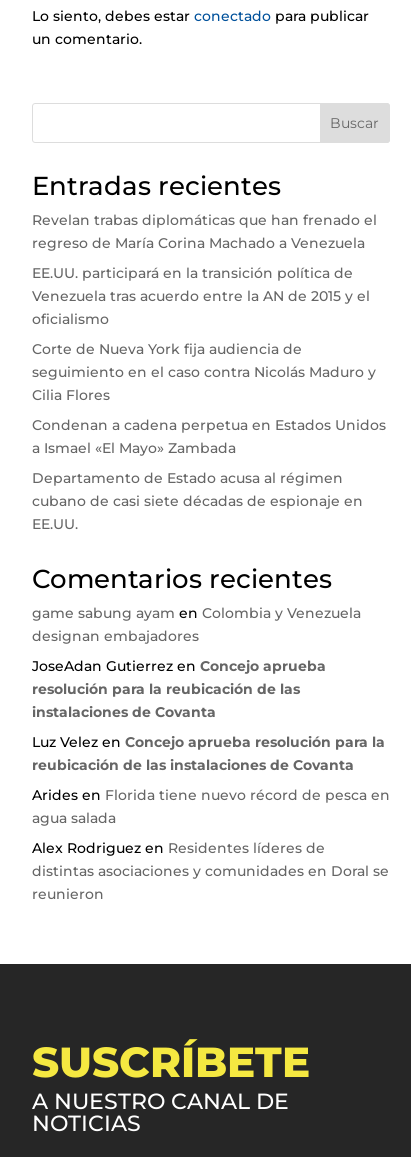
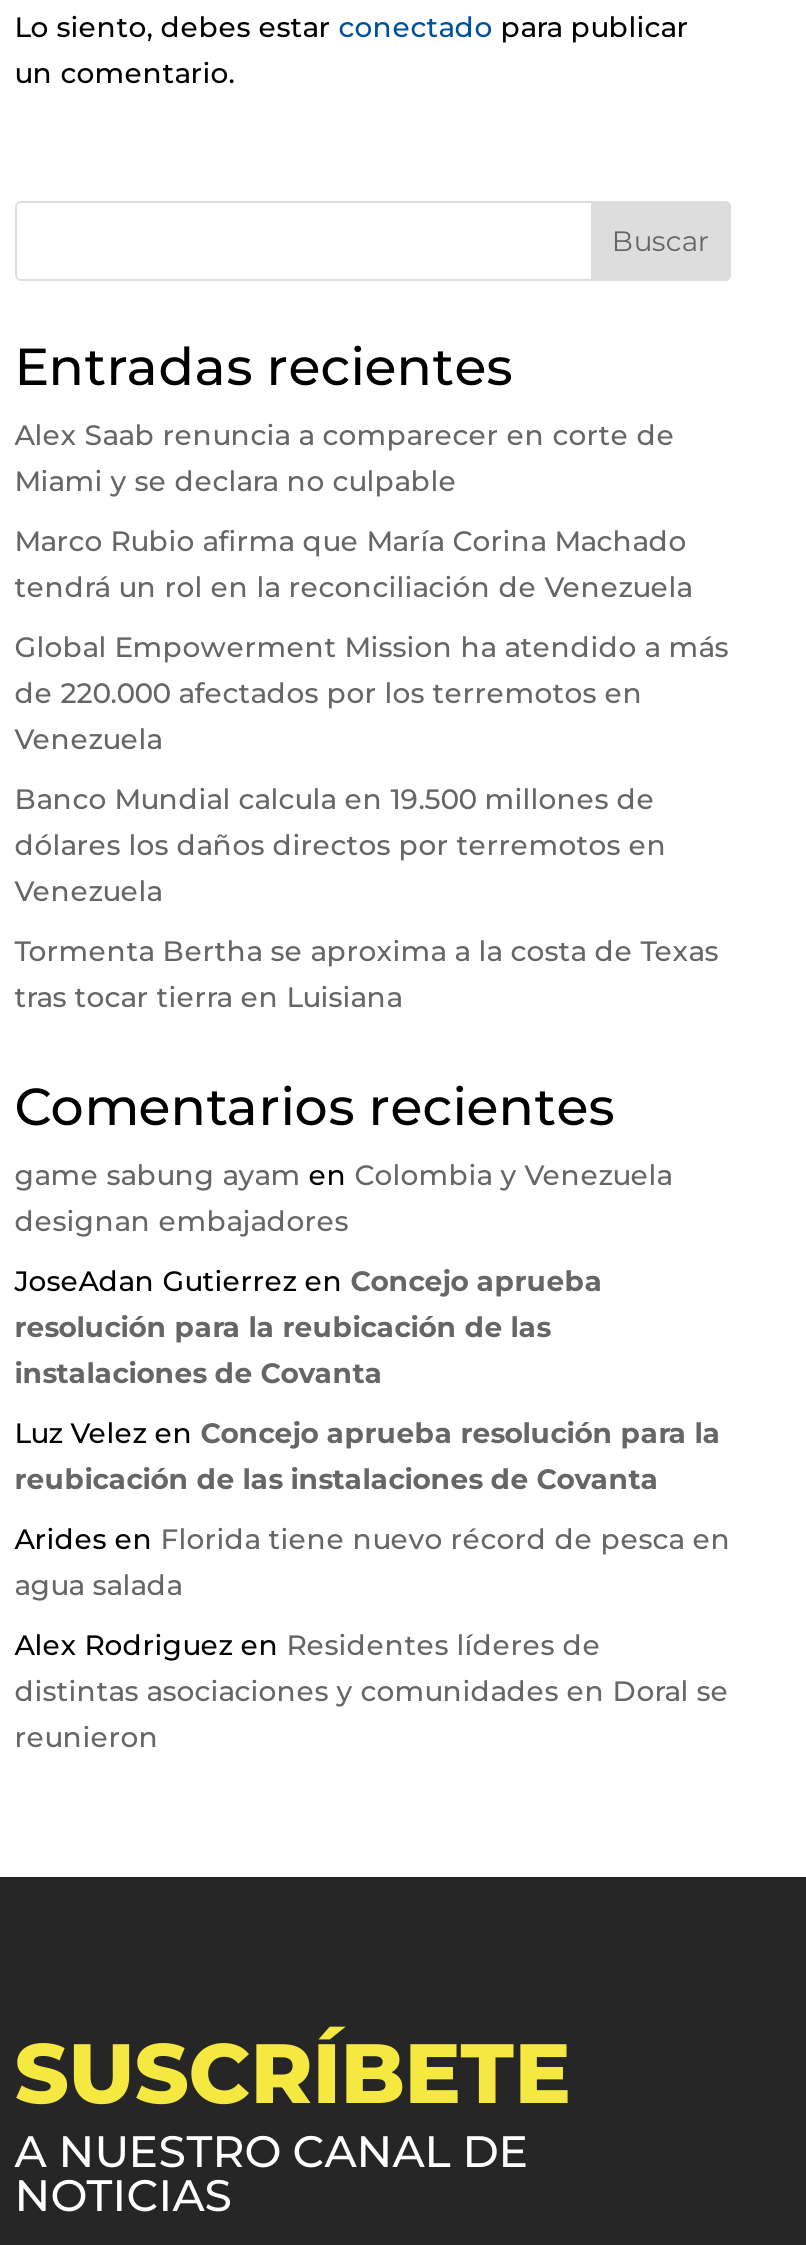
- Revelan trabas diplomáticas que han frenado el
- regreso de María Corina Machado a Venezuela
+ Alex Saab renuncia a comparecer en corte de
+ Miami y se declara no culpable

- EE.UU. participará en la transición política de
- Venezuela tras acuerdo entre la AN de 2015 y el
- oficialismo
+ Marco Rubio afirma que María Corina Machado
+ tendrá un rol en la reconciliación de Venezuela

- Corte de Nueva York fija audiencia de
- seguimiento en el caso contra Nicolás Maduro y
- Cilia Flores
+ Global Empowerment Mission ha atendido a más
+ de 220.000 afectados por los terremotos en
+ Venezuela

- Condenan a cadena perpetua en Estados Unidos
- a Ismael «El Mayo» Zambada
+ Banco Mundial calcula en 19.500 millones de
+ dólares los daños directos por terremotos en
+ Venezuela

- Departamento de Estado acusa al régimen
- cubano de casi siete décadas de espionaje en
- EE.UU.
+ Tormenta Bertha se aproxima a la costa de Texas
+ tras tocar tierra en Luisiana
